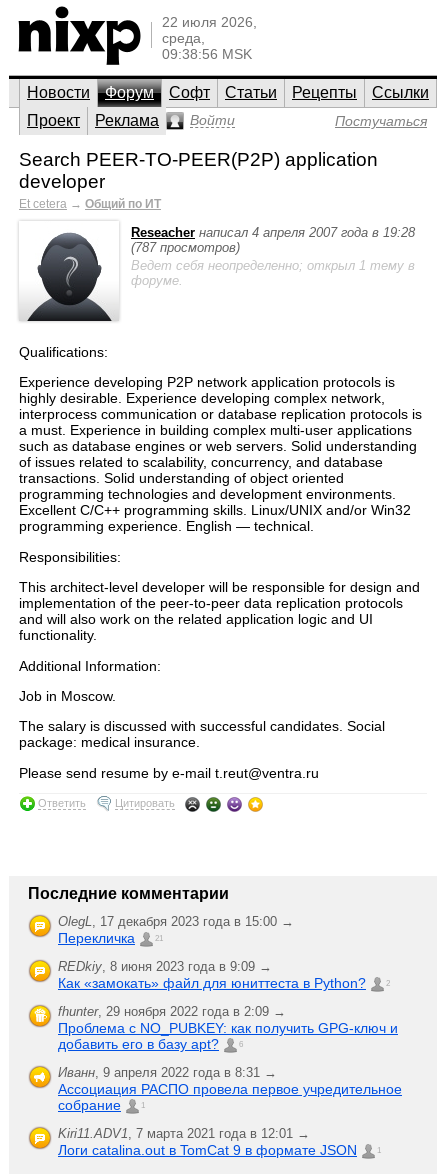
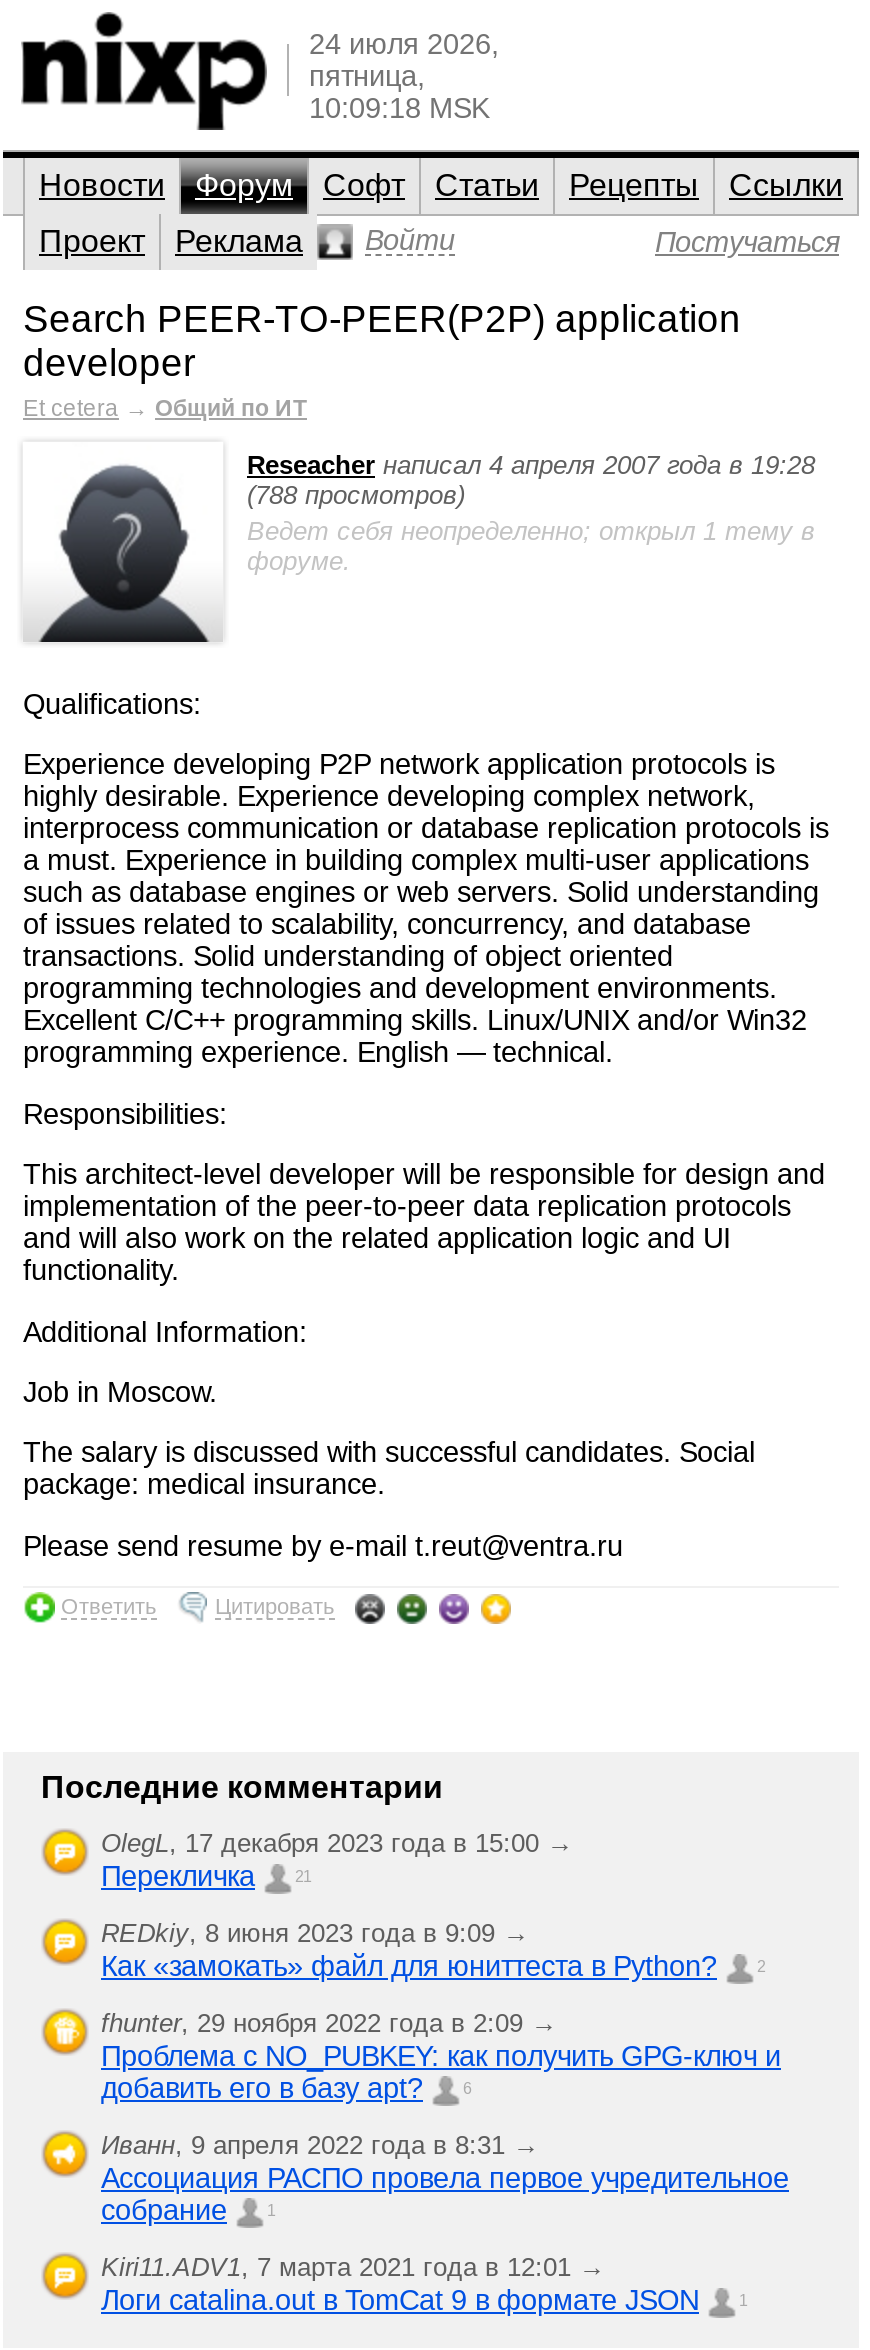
- 22 июля 2026,
- среда,
- 09:38:56 MSK
+ 24 июля 2026,
+ пятница,
+ 10:09:18 MSK

- (787 просмотров)
+ (788 просмотров)
